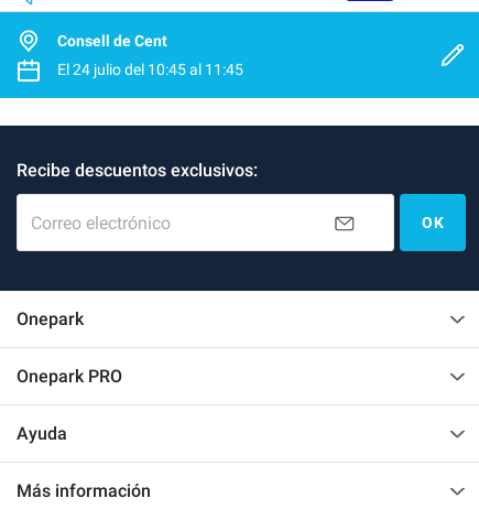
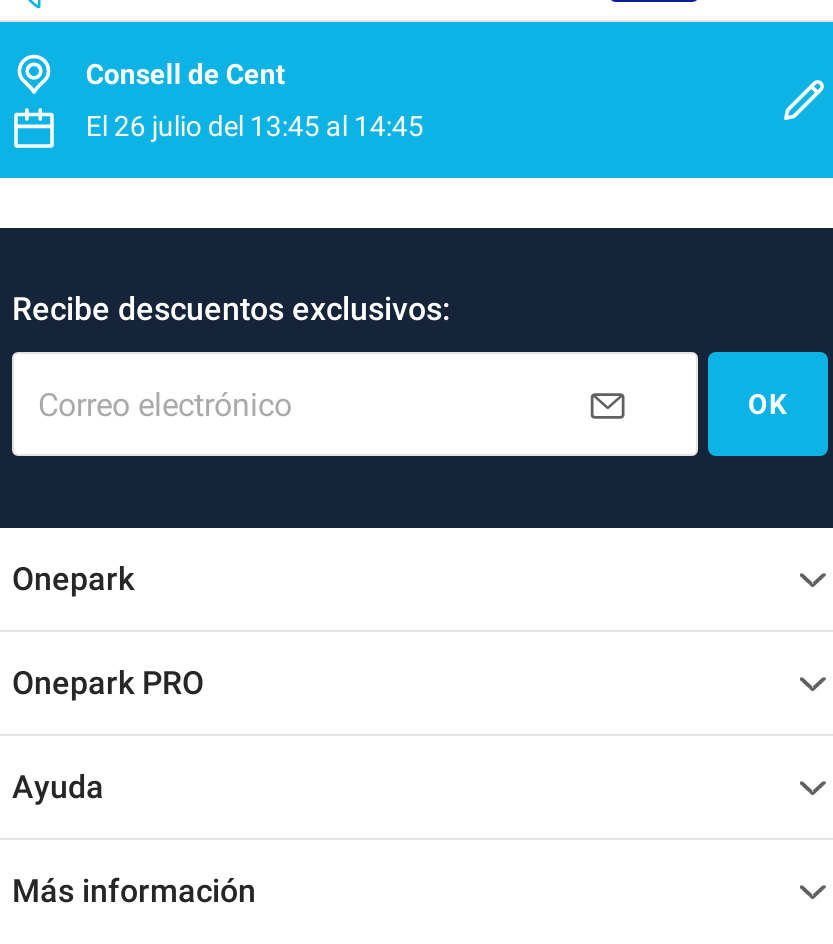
- El 24 julio del 10:45 al 11:45
+ El 26 julio del 13:45 al 14:45
